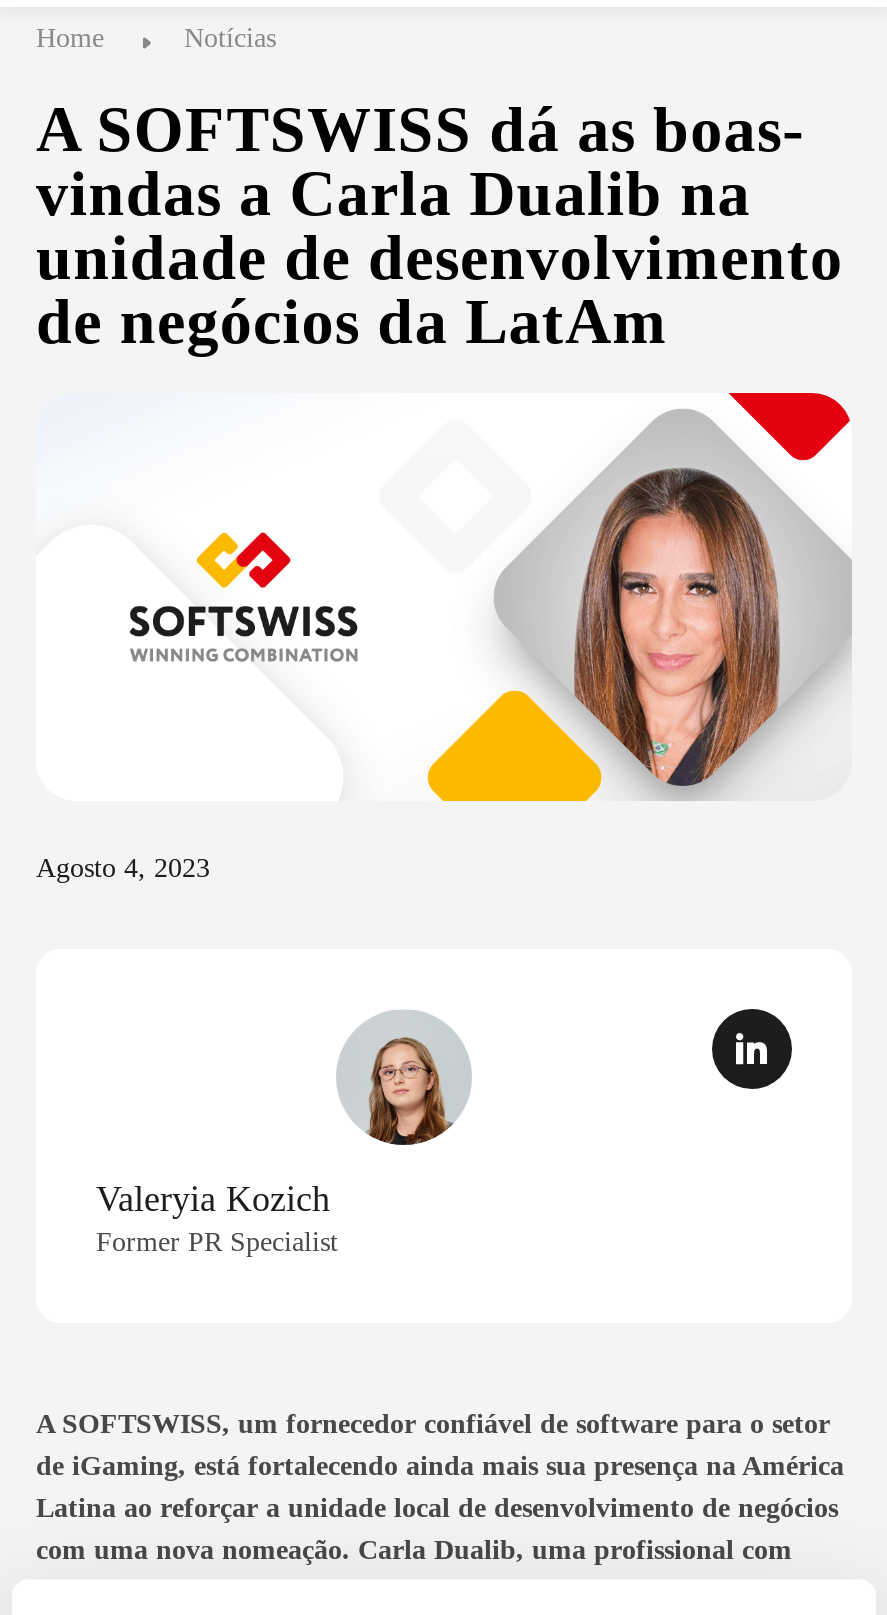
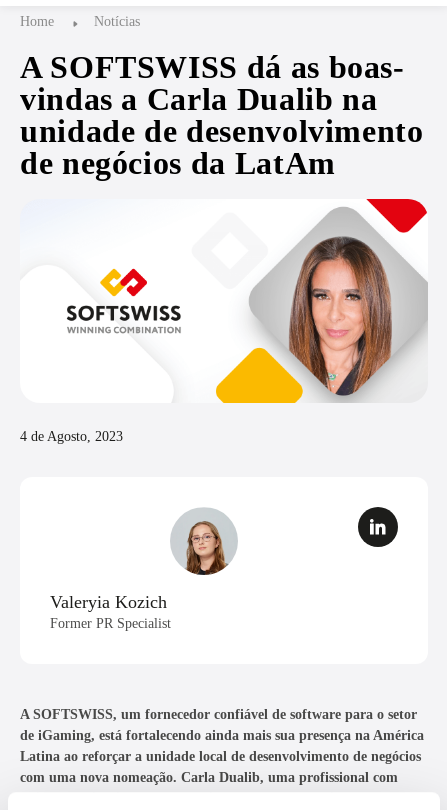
- Agosto 4, 2023
+ 4 de Agosto, 2023
